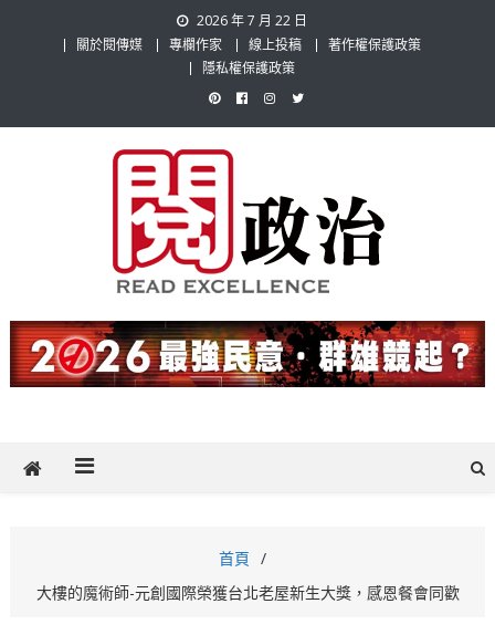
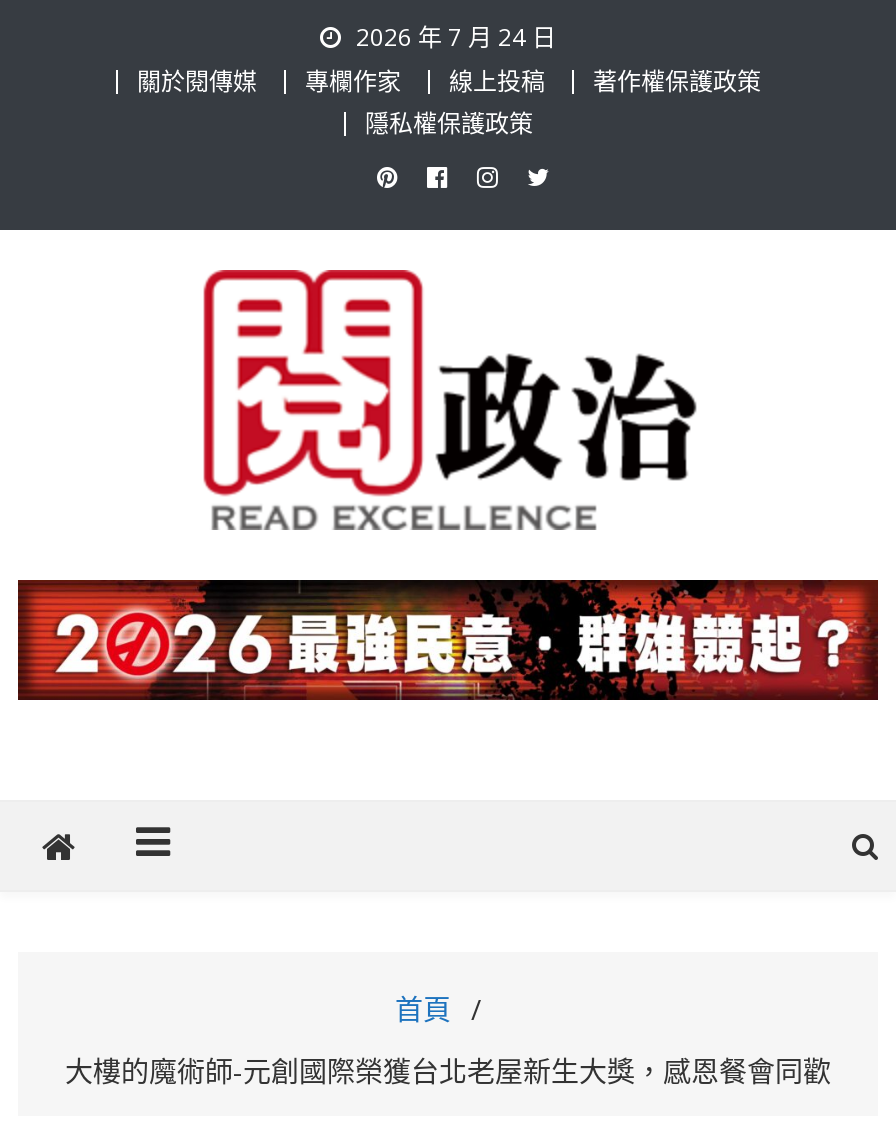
- 2026 年 7 月 22 日
+ 2026 年 7 月 24 日
